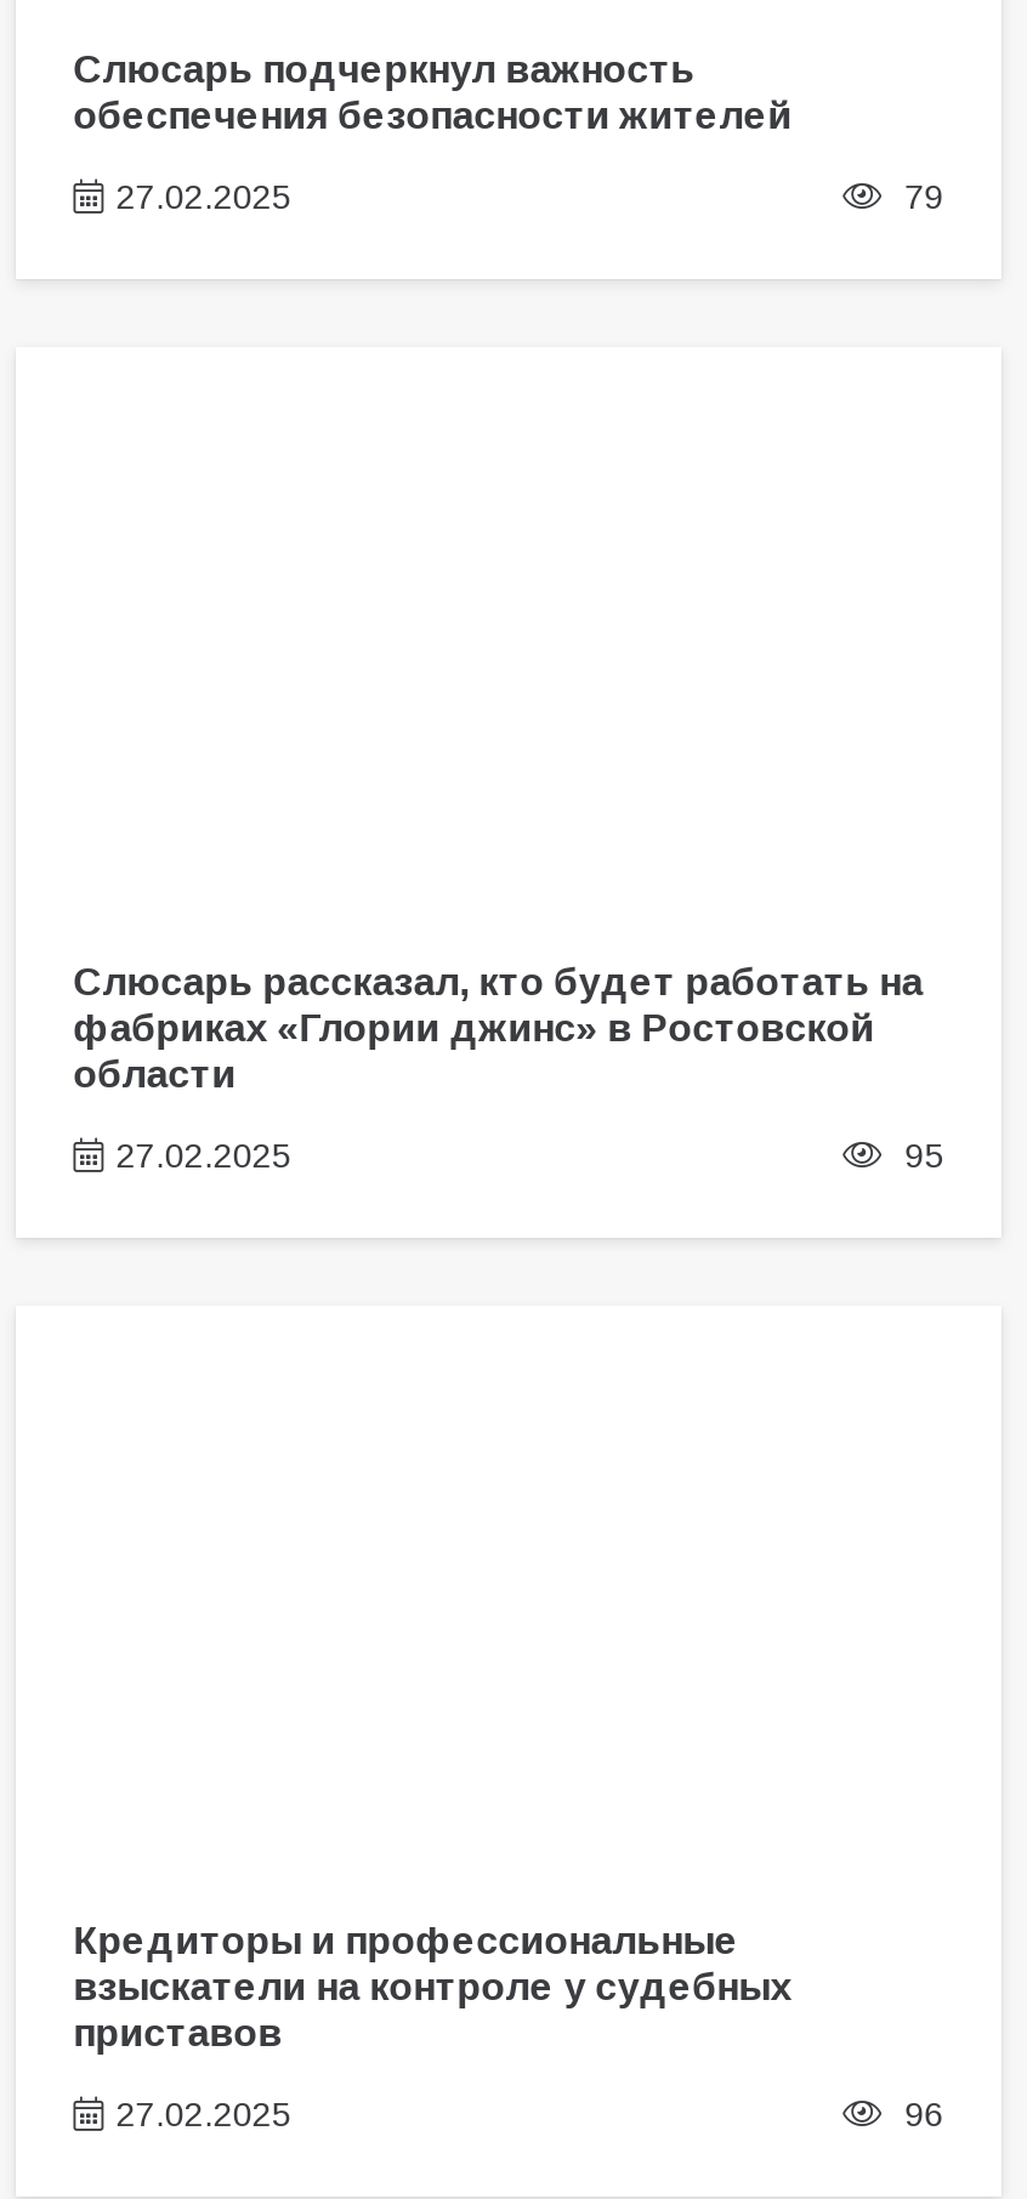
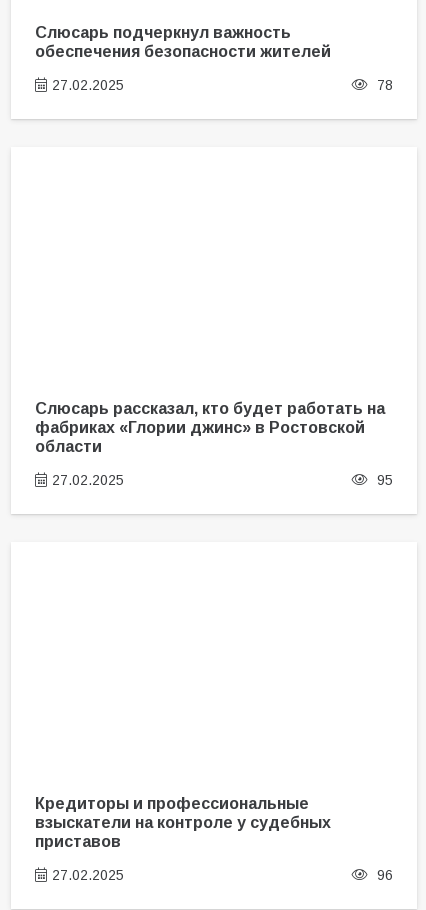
- 79
+ 78
